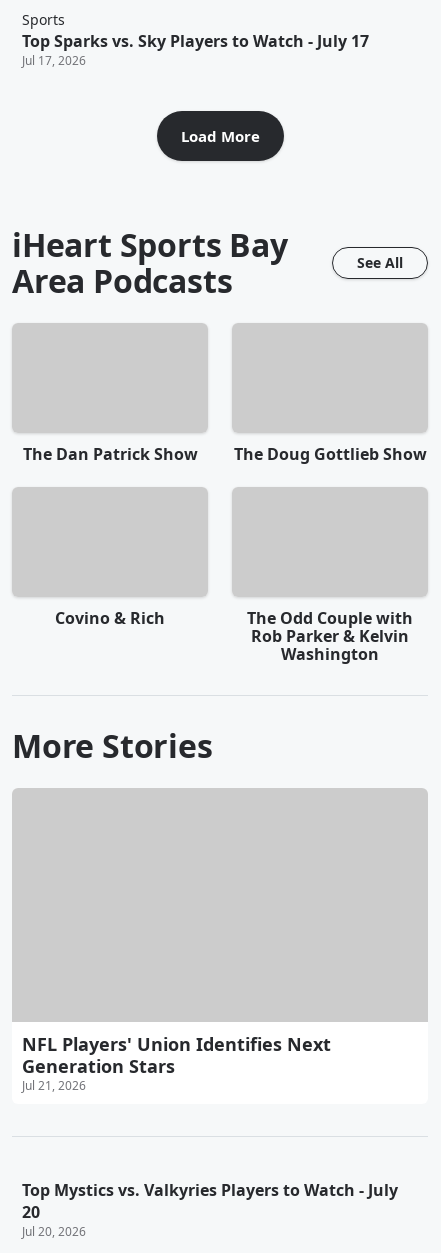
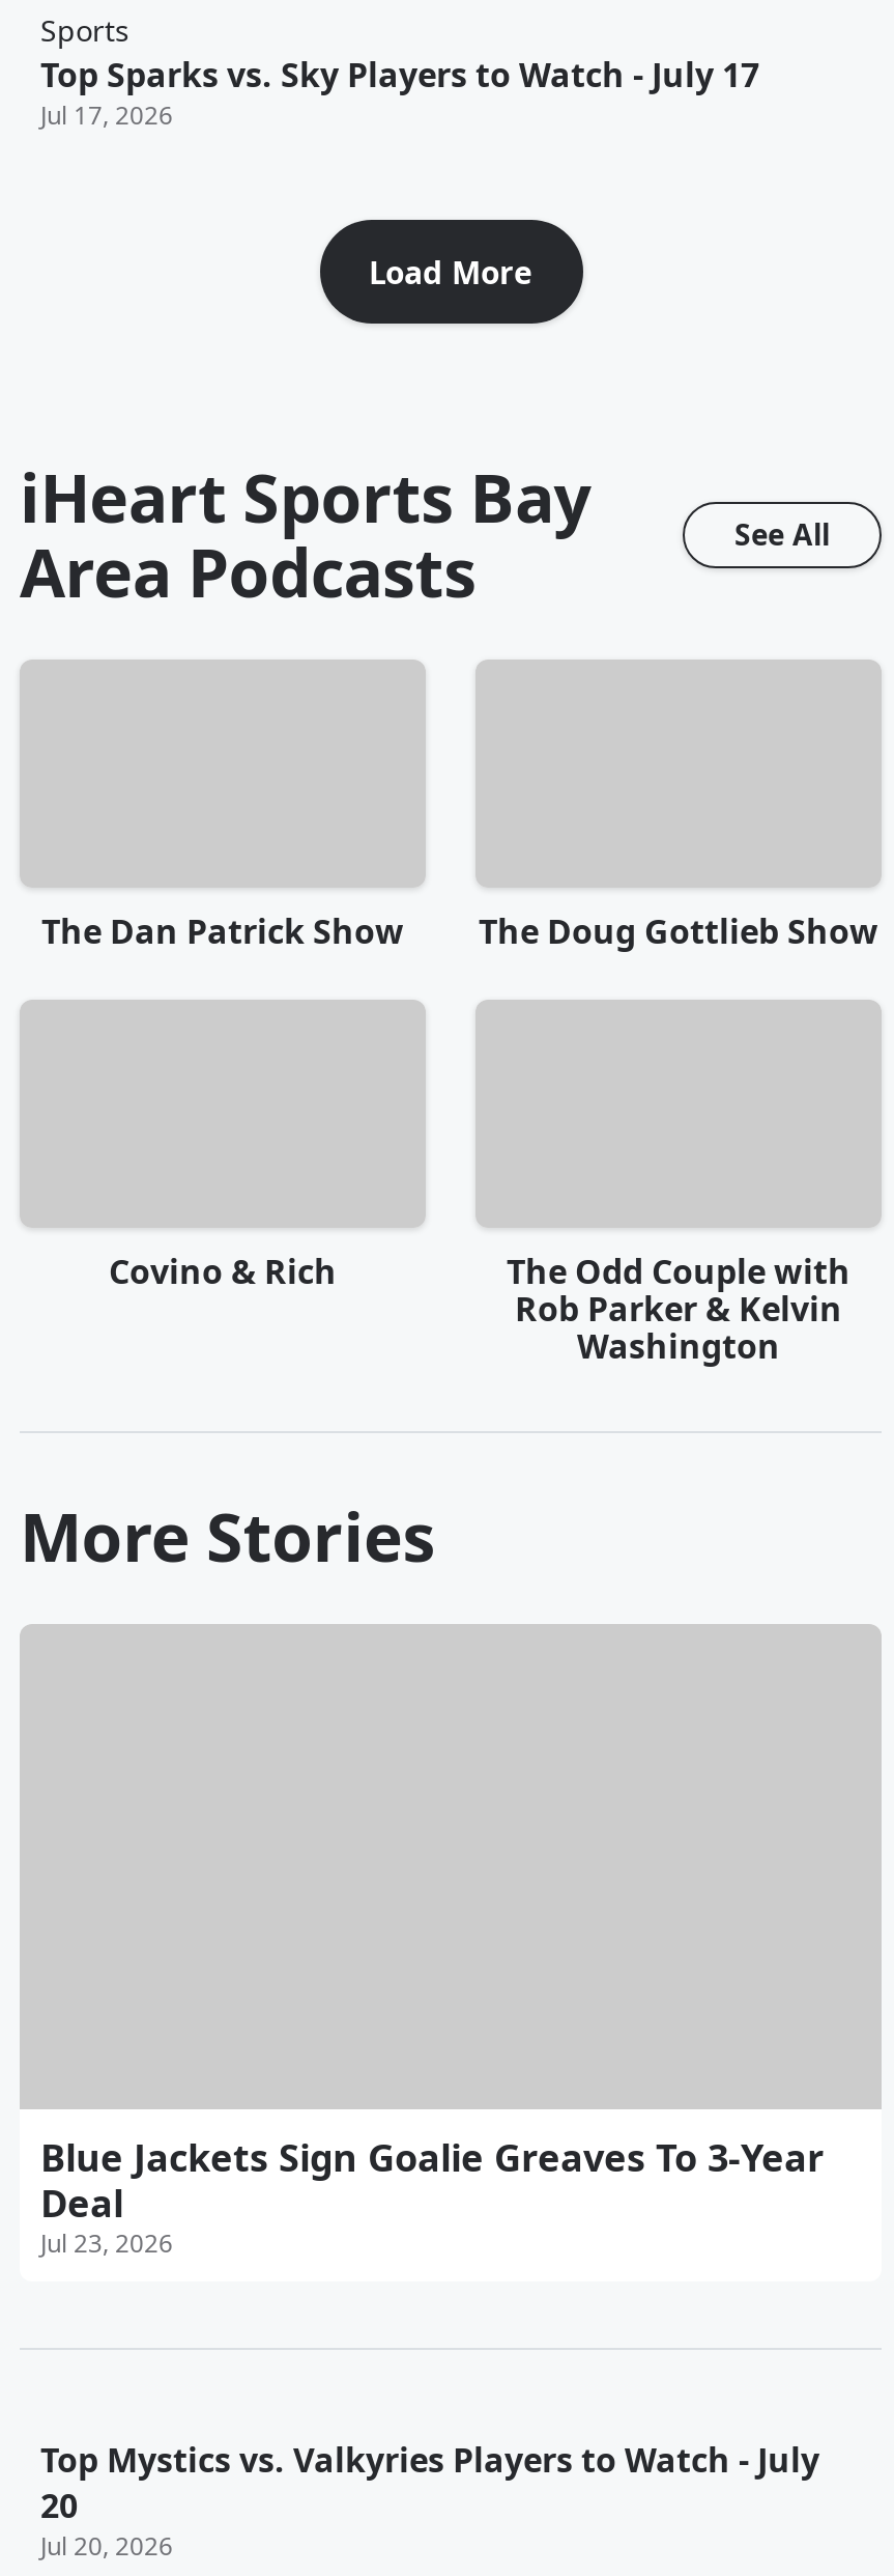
- NFL Players' Union Identifies Next
- Generation Stars
- Jul 21, 2026
+ Blue Jackets Sign Goalie Greaves To 3-Year
+ Deal
+ Jul 23, 2026
